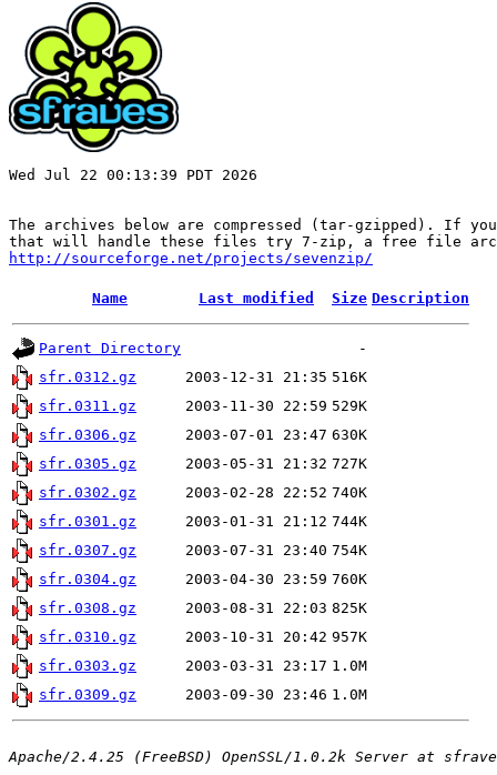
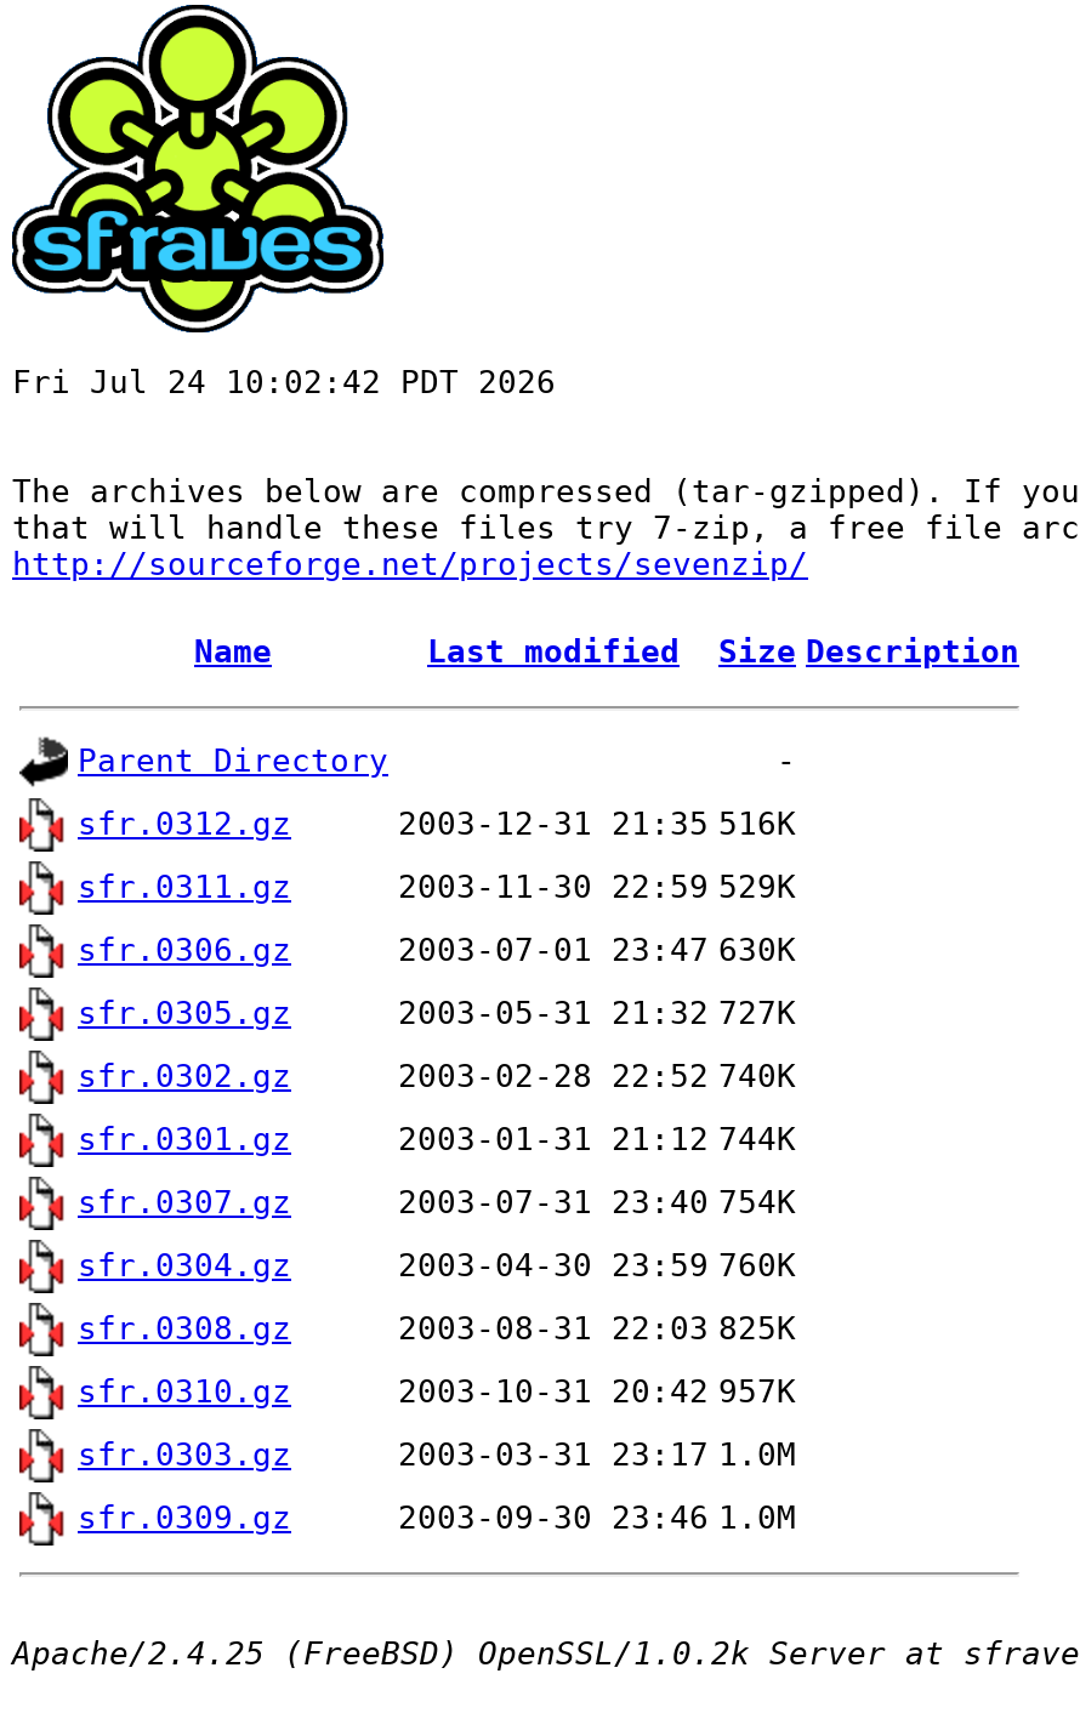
- Wed Jul 22 00:13:39 PDT 2026
+ Fri Jul 24 10:02:42 PDT 2026
